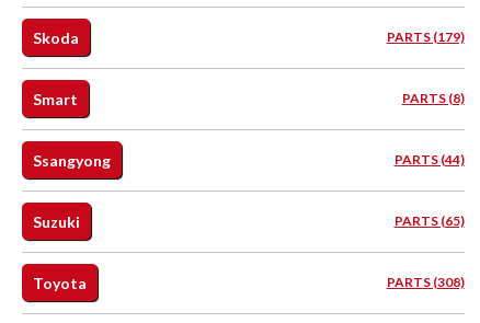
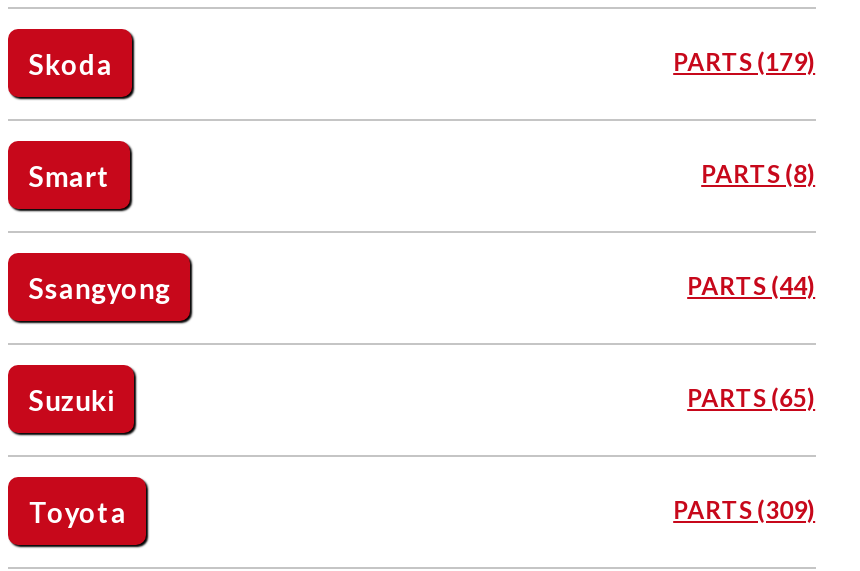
- PARTS (308)
+ PARTS (309)
